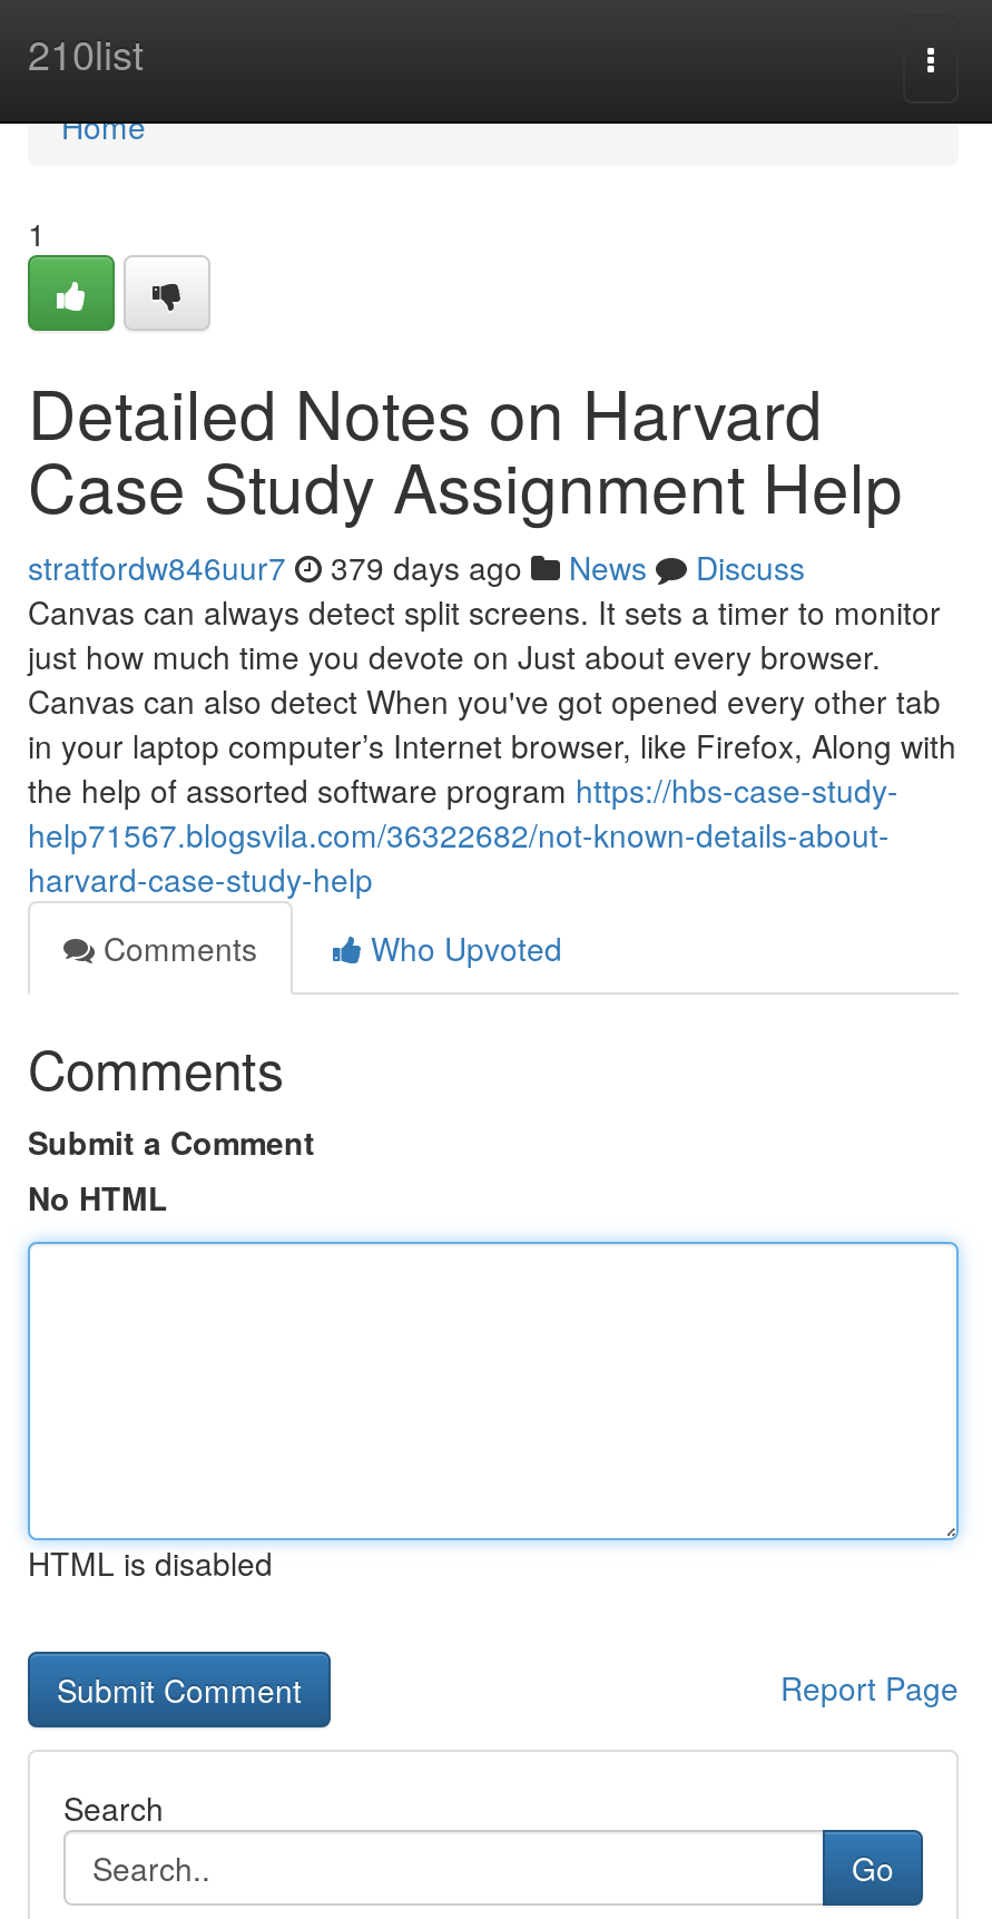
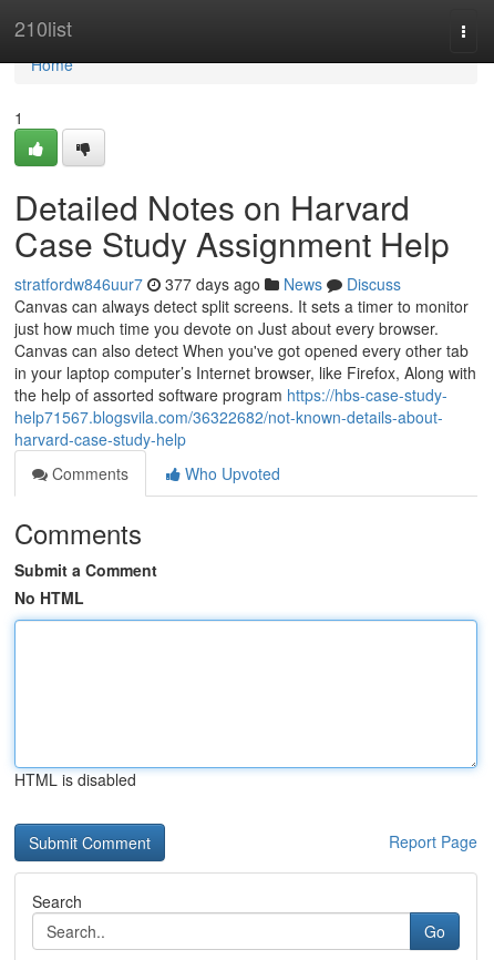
- stratfordw846uur7 379 days ago News Discuss
+ stratfordw846uur7 377 days ago News Discuss
